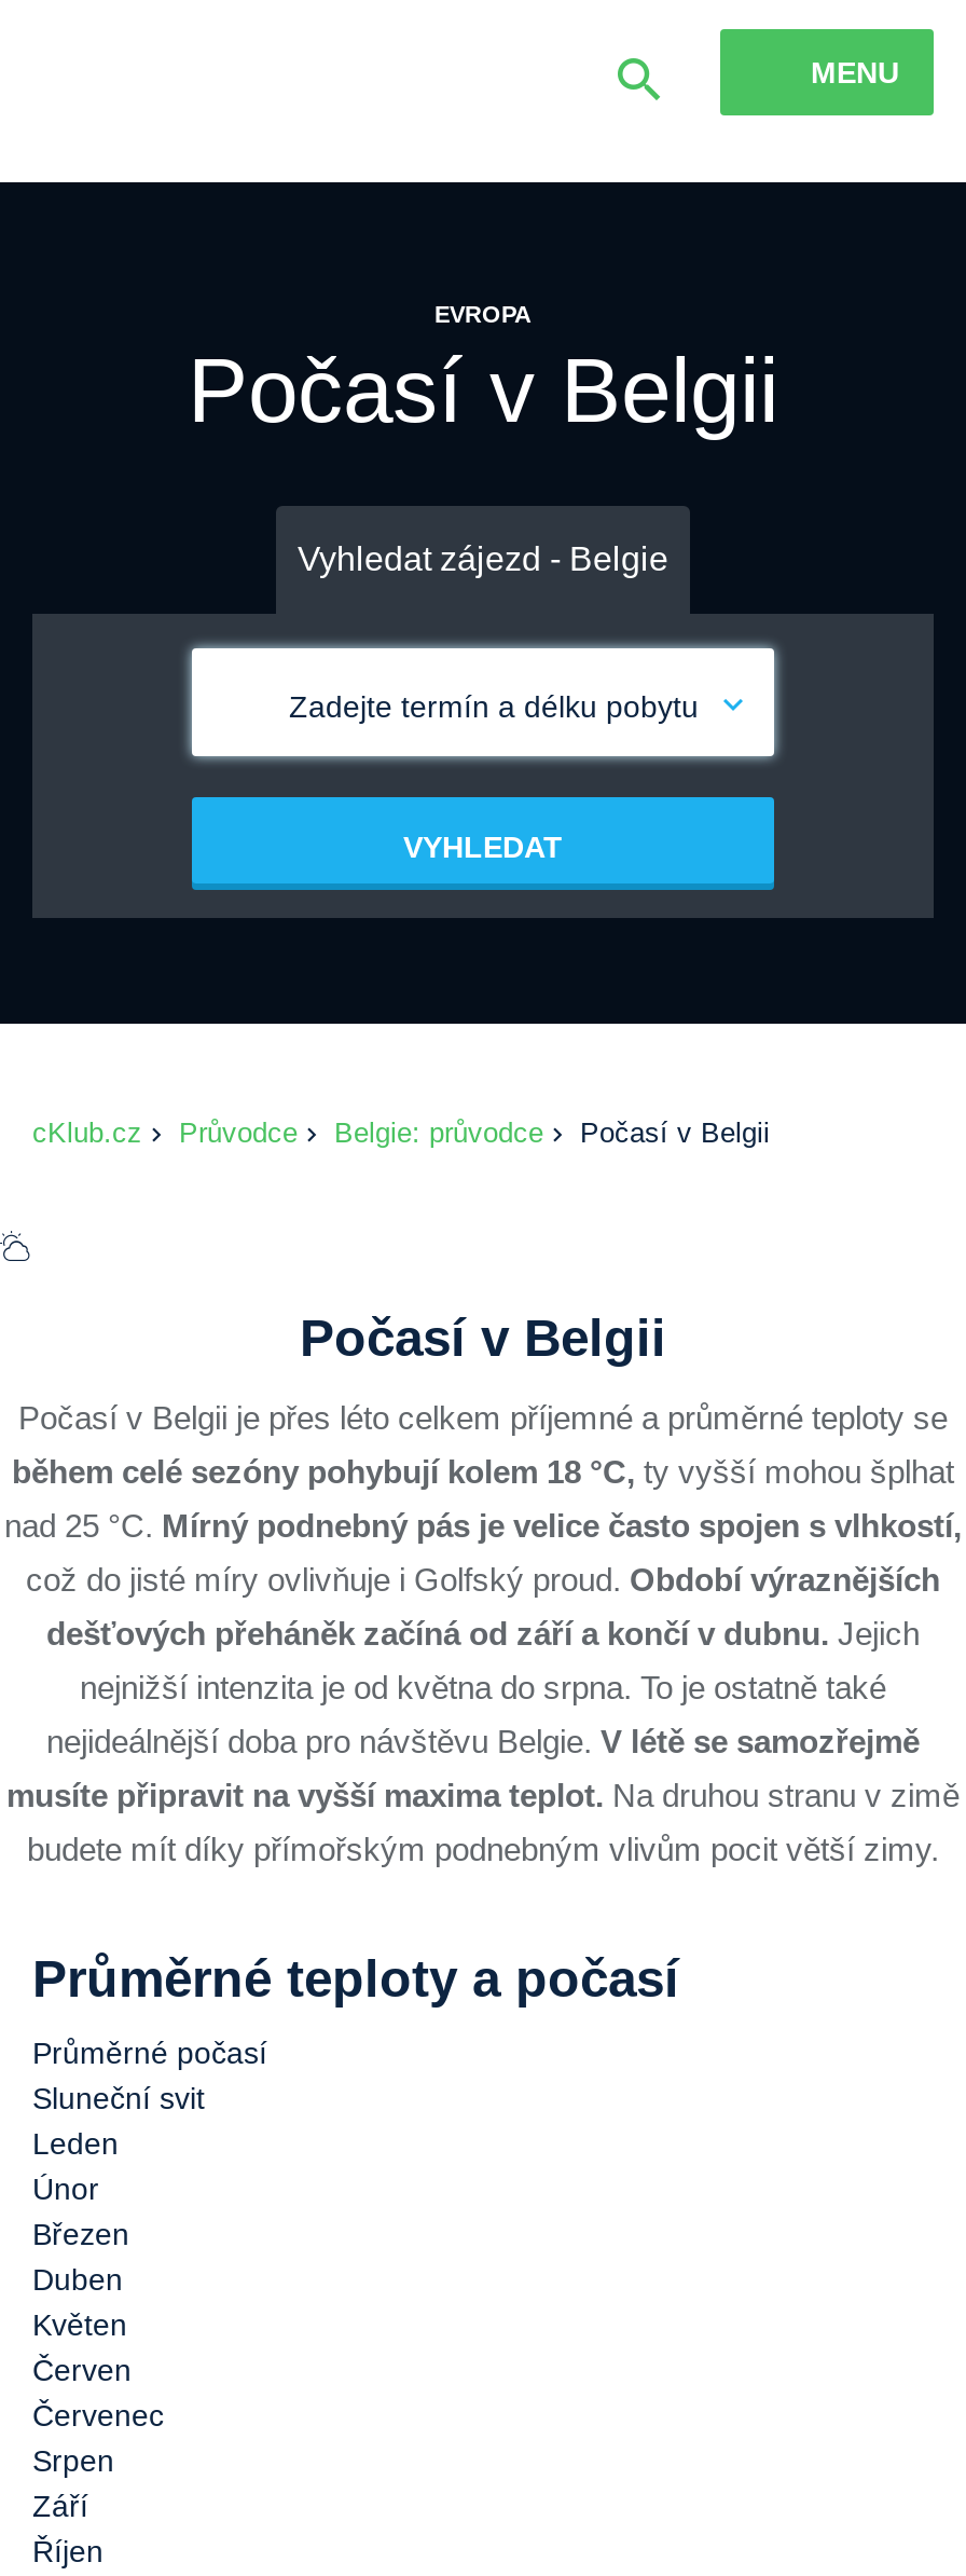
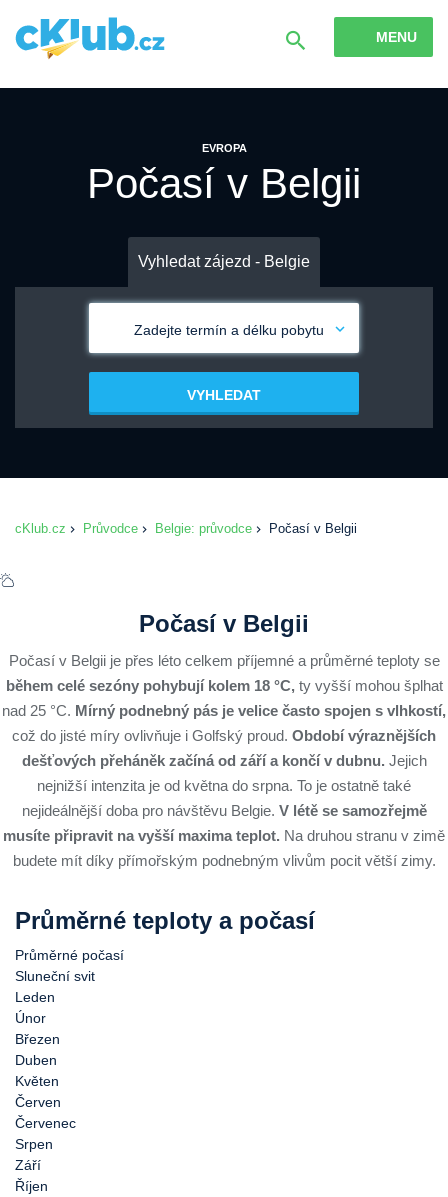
+ [image]
